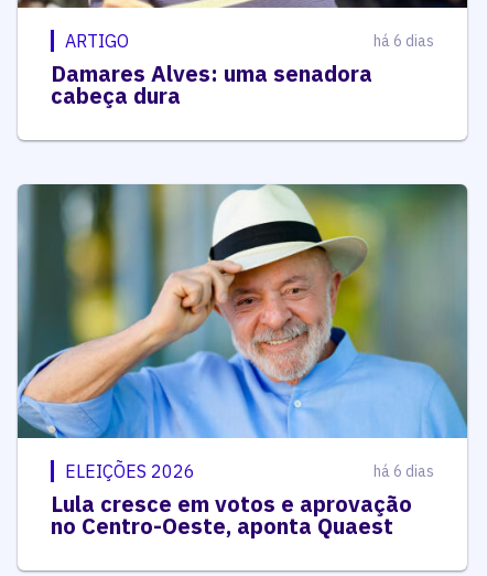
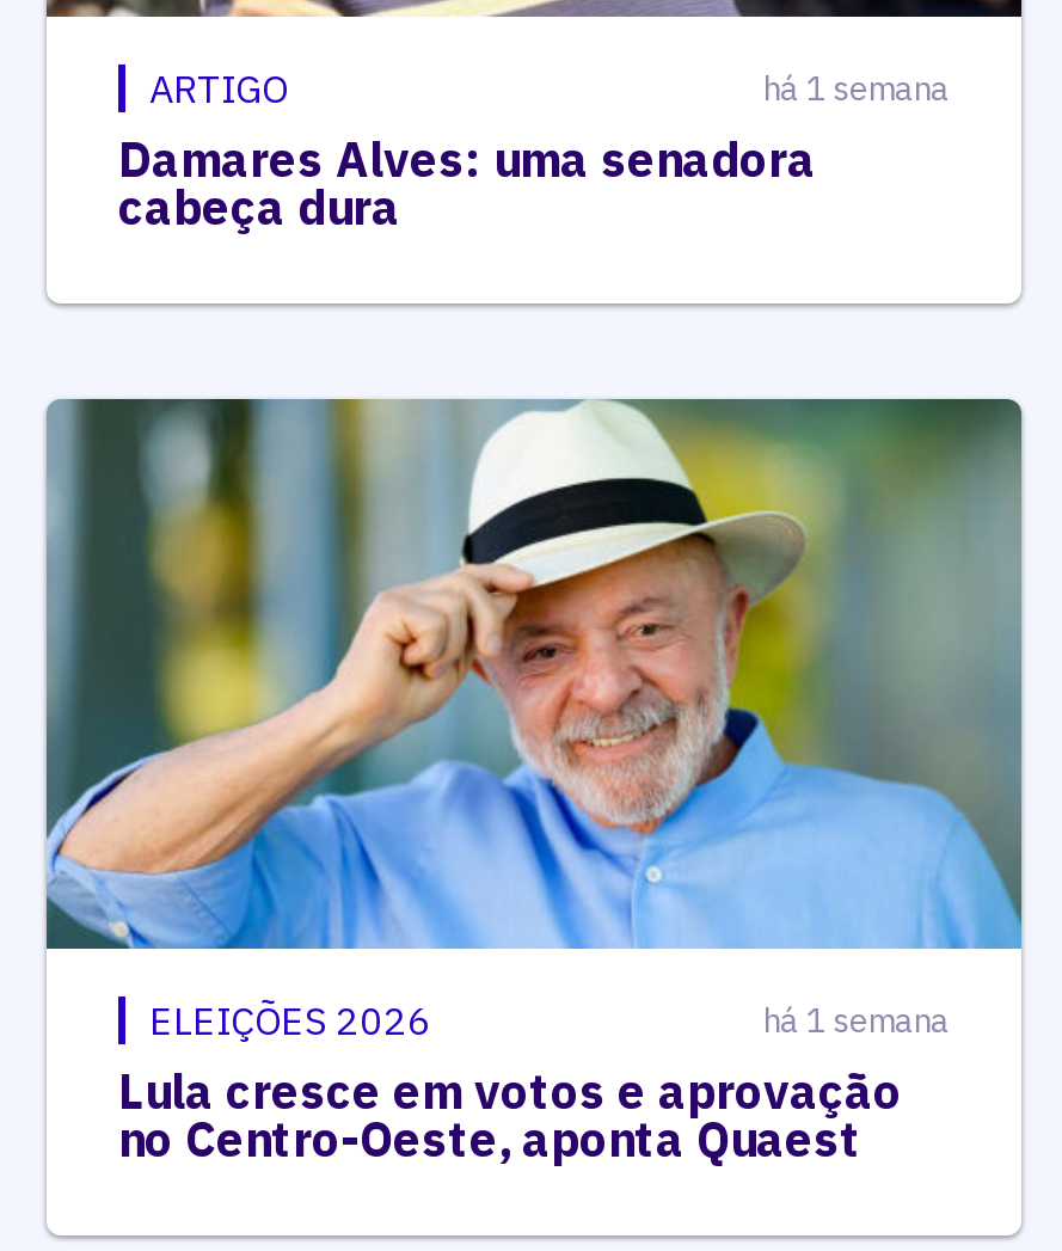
- há 6 dias
+ há 1 semana

- há 6 dias
+ há 1 semana
